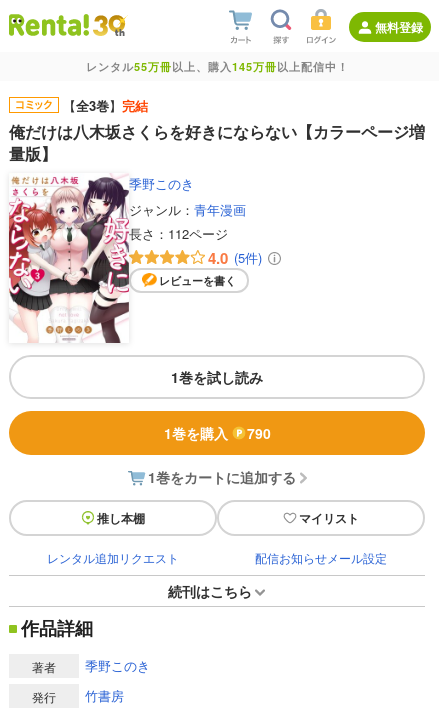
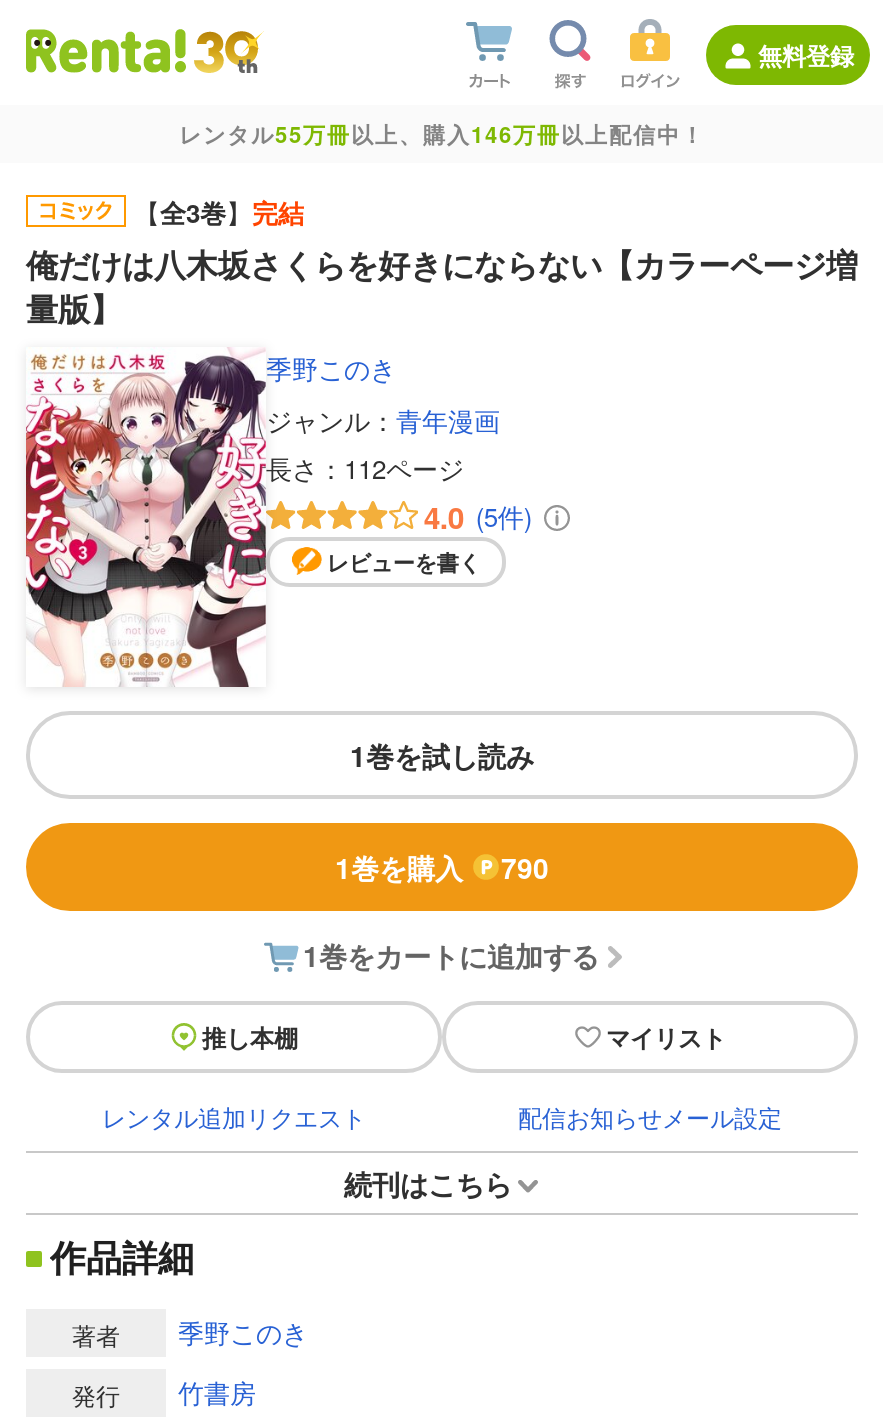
- レンタル55万冊以上、購入145万冊以上配信中！
+ レンタル55万冊以上、購入146万冊以上配信中！
